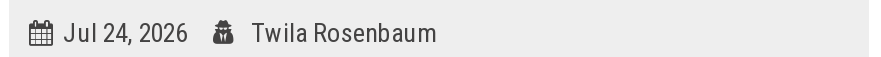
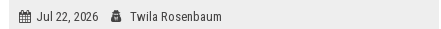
- Jul 24, 2026 Twila Rosenbaum
+ Jul 22, 2026 Twila Rosenbaum
